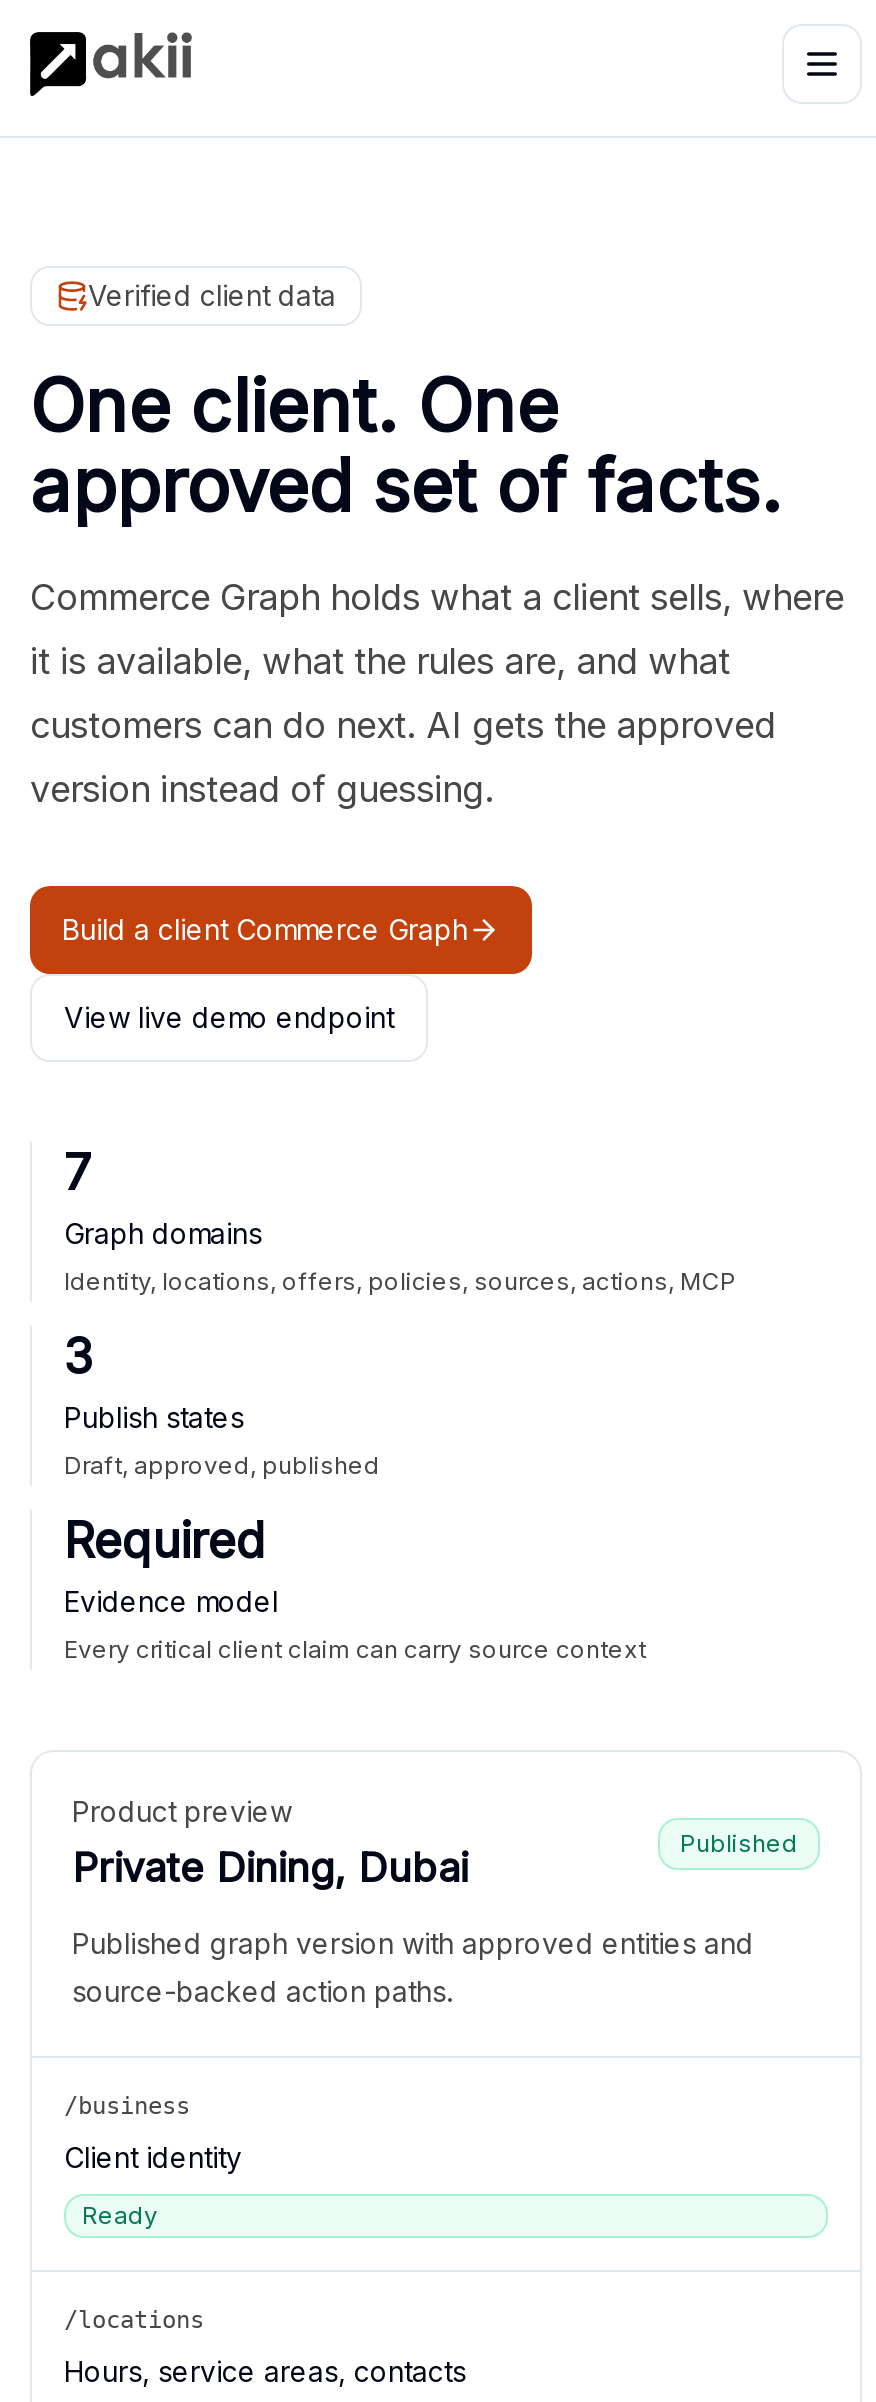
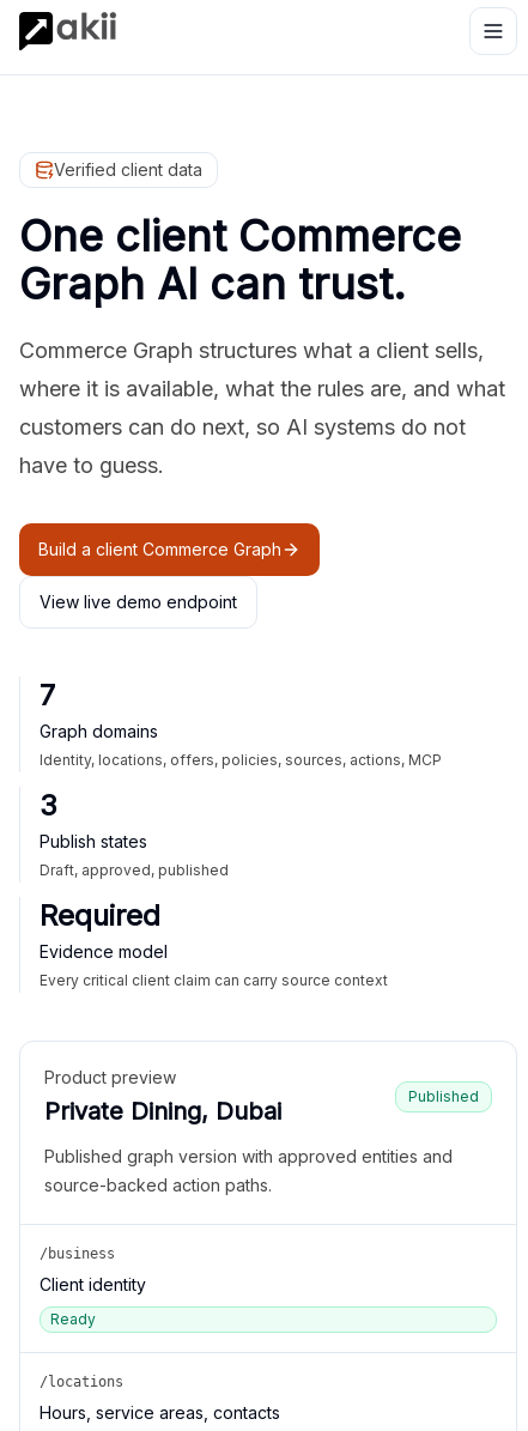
- One client. One
- approved set of facts.
+ One client Commerce
+ Graph AI can trust.

- Commerce Graph holds what a client sells, where
+ Commerce Graph structures what a client sells,

- it is available, what the rules are, and what
+ where it is available, what the rules are, and what

- customers can do next. AI gets the approved
+ customers can do next, so AI systems do not

- version instead of guessing.
+ have to guess.
